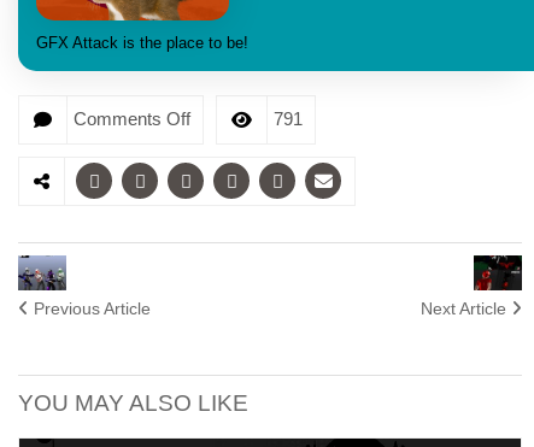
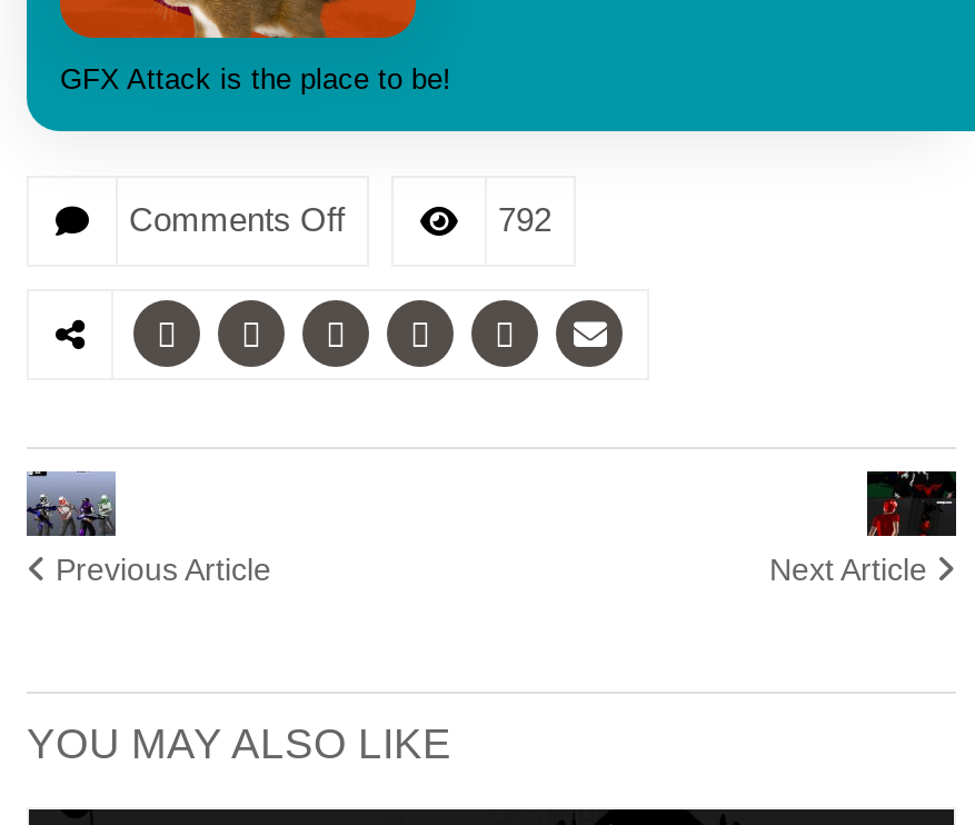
- 791
+ 792
